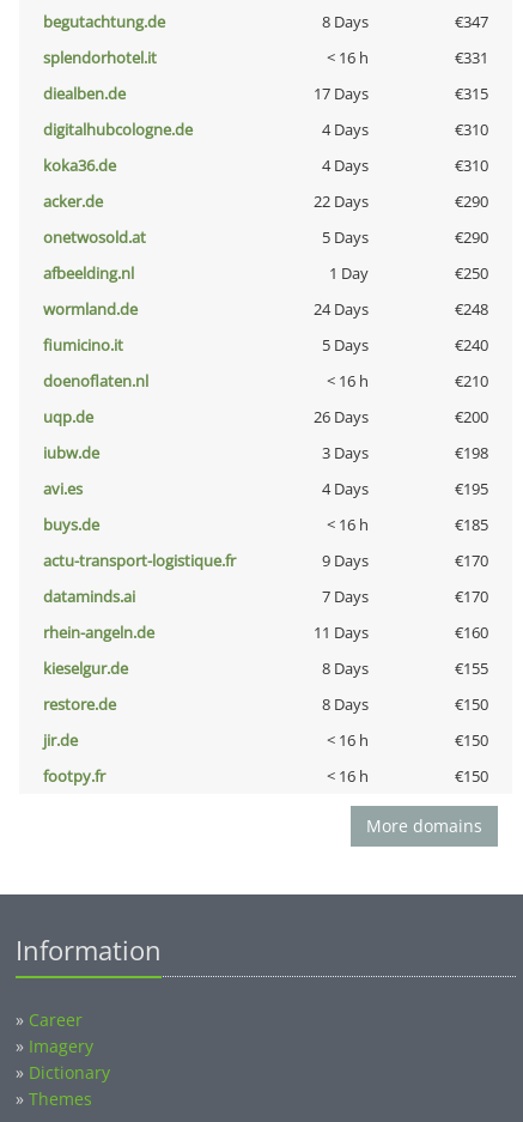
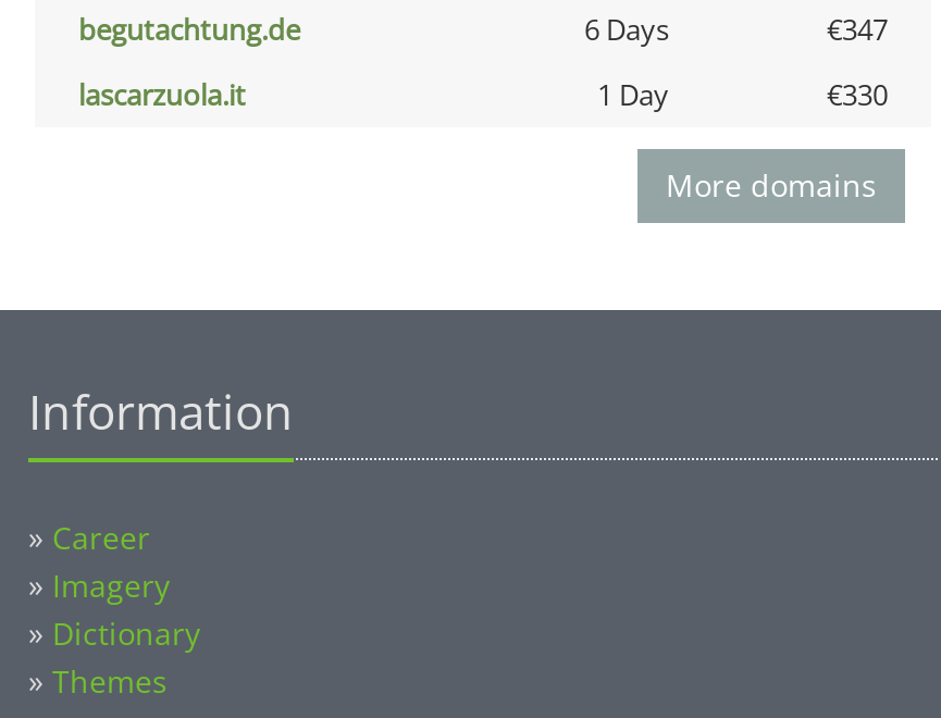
- 8 Days
+ 6 Days

- splendorhotel.it
- < 16 h
- €331
- diealben.de
- 17 Days
- €315
- digitalhubcologne.de
- 4 Days
- €310
- koka36.de
- 4 Days
- €310
- acker.de
- 22 Days
- €290
- onetwosold.at
- 5 Days
- €290
- afbeelding.nl
+ lascarzuola.it

- €250
- wormland.de
- 24 Days
- €248
- fiumicino.it
- 5 Days
- €240
- doenoflaten.nl
- < 16 h
- €210
- uqp.de
- 26 Days
- €200
- iubw.de
- 3 Days
- €198
- avi.es
- 4 Days
- €195
- buys.de
- < 16 h
- €185
- actu-transport-logistique.fr
- 9 Days
- €170
- dataminds.ai
- 7 Days
- €170
- rhein-angeln.de
- 11 Days
- €160
- kieselgur.de
- 8 Days
- €155
- restore.de
- 8 Days
- €150
- jir.de
- < 16 h
- €150
- footpy.fr
- < 16 h
- €150
+ €330
